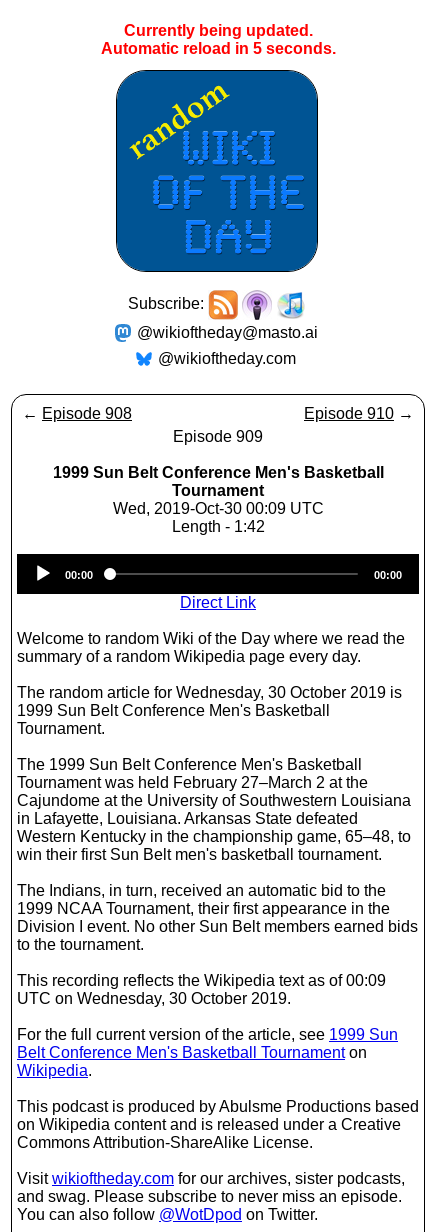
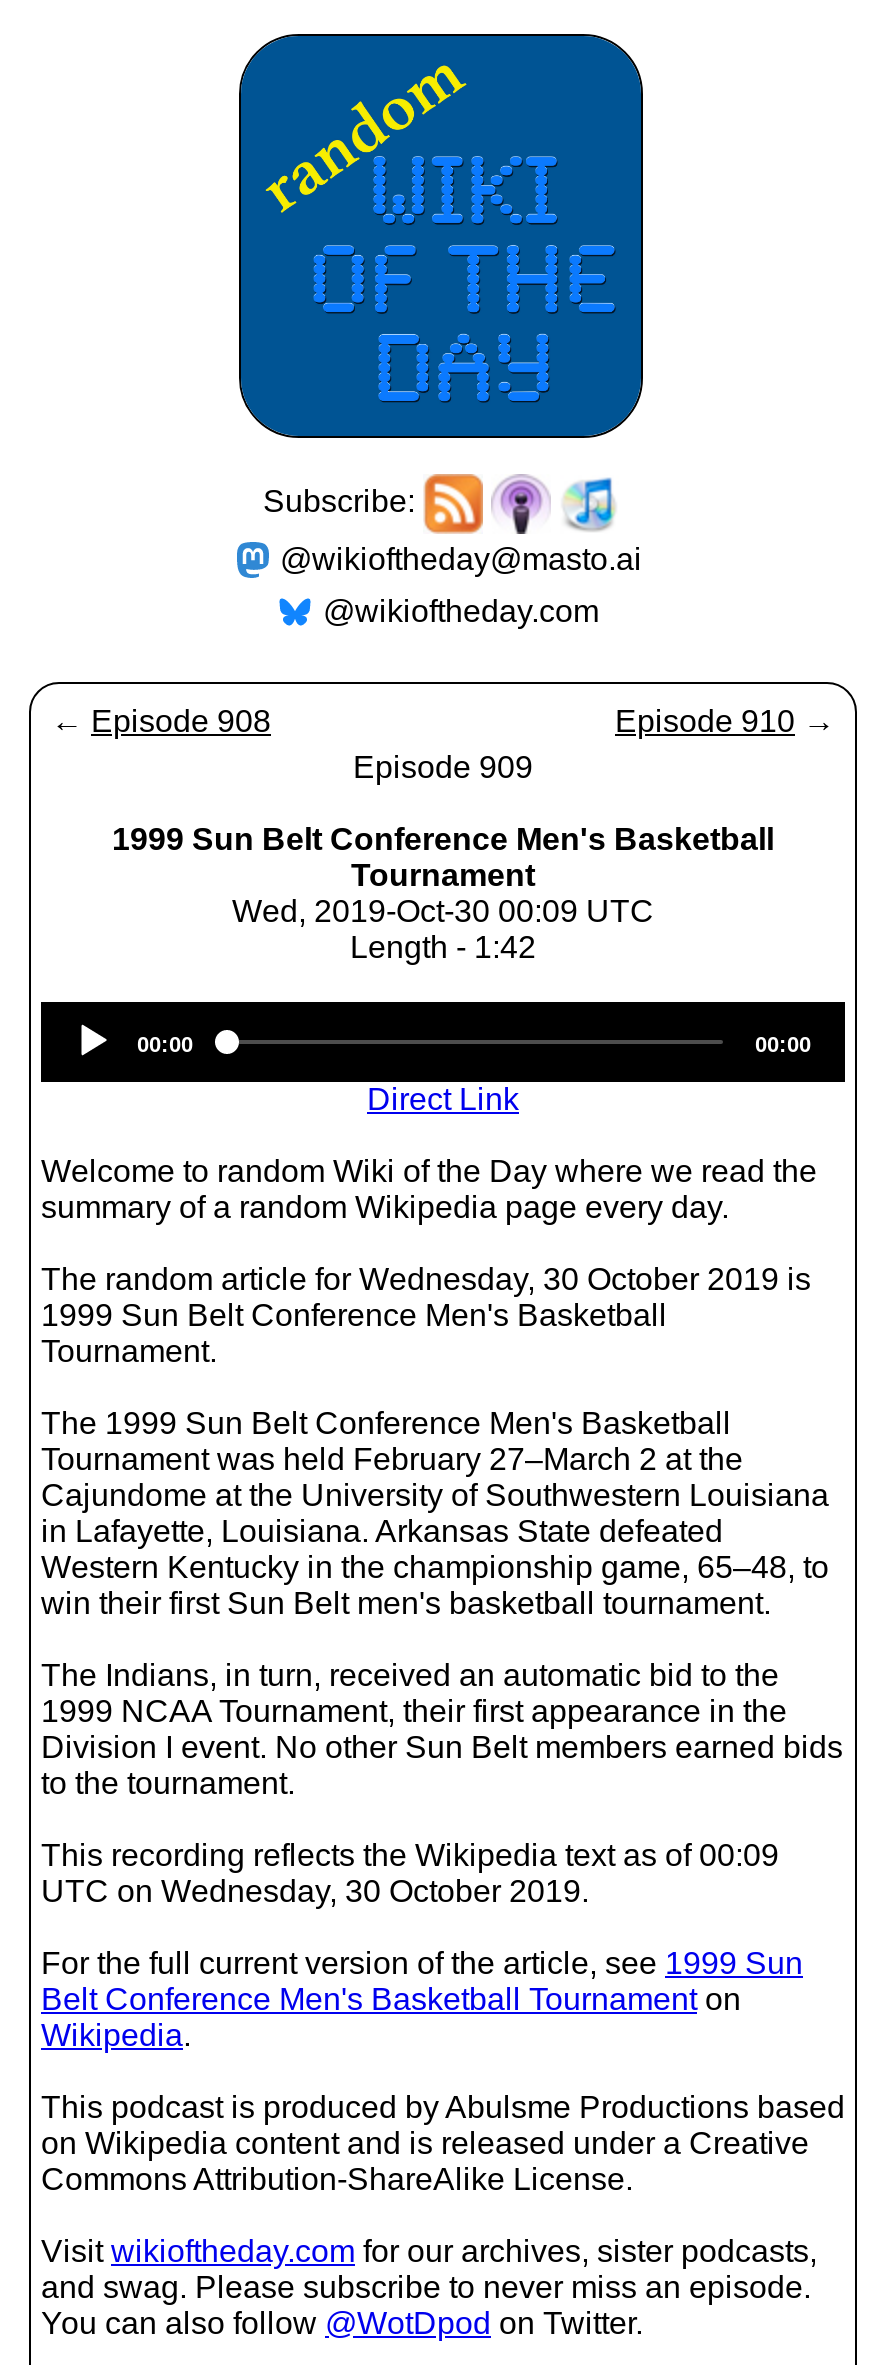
- Currently being updated.
- Automatic reload in 5 seconds.
